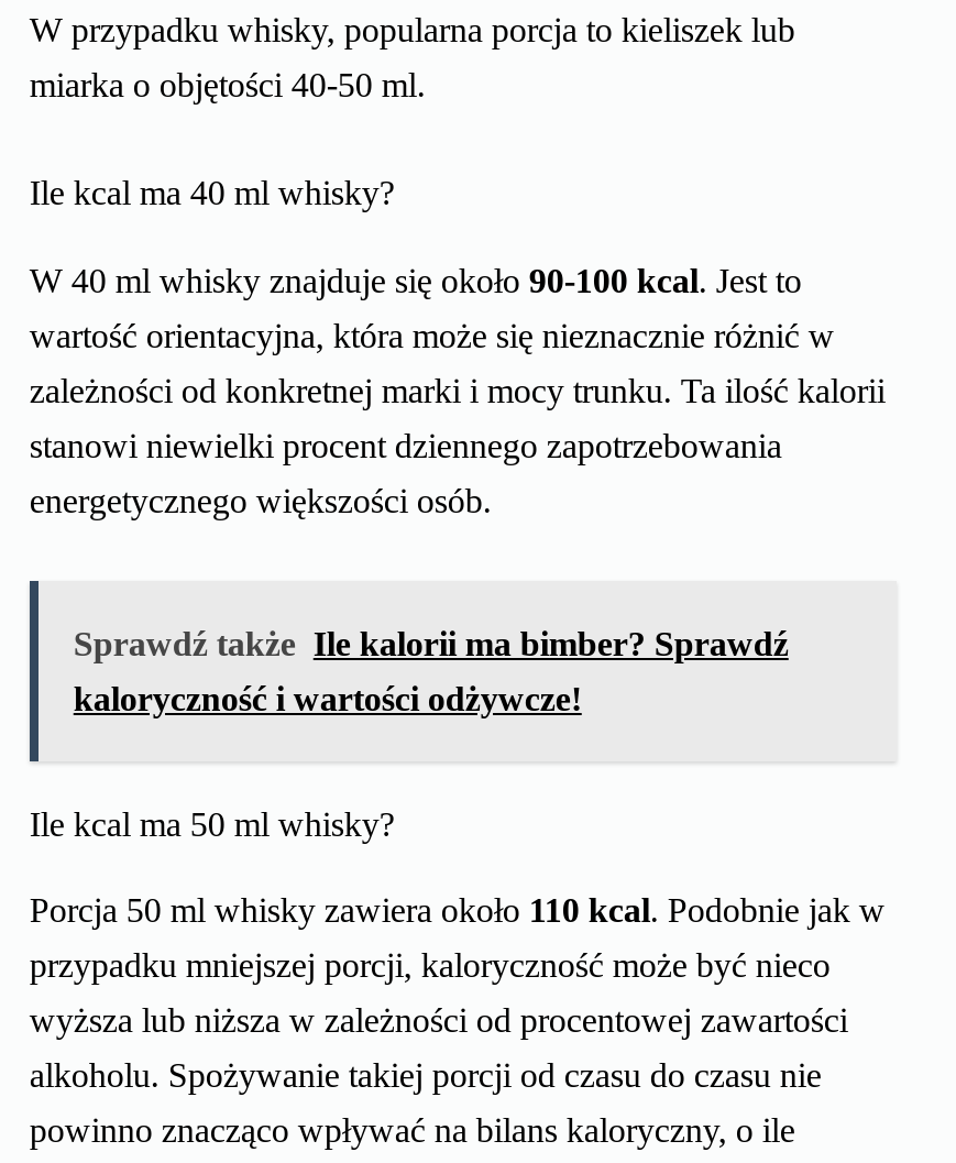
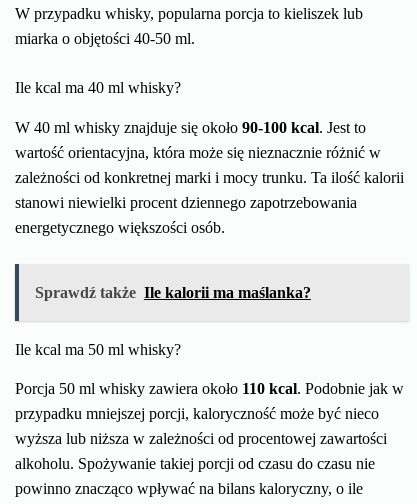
- Sprawdź także Ile kalorii ma bimber? Sprawdź
- kaloryczność i wartości odżywcze!
+ Sprawdź także Ile kalorii ma maślanka?
